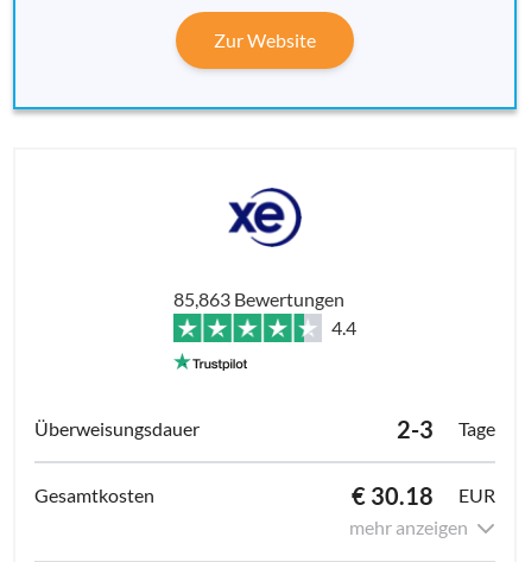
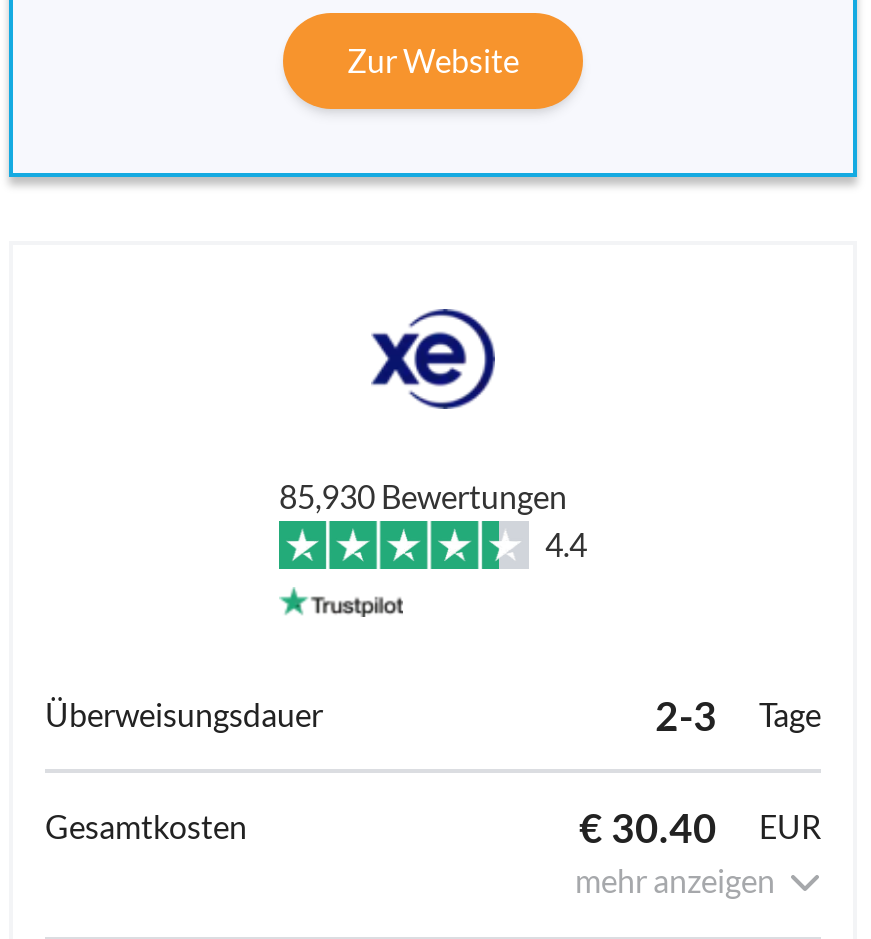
- 85,863 Bewertungen
+ 85,930 Bewertungen

- € 30.18 EUR
+ € 30.40 EUR
